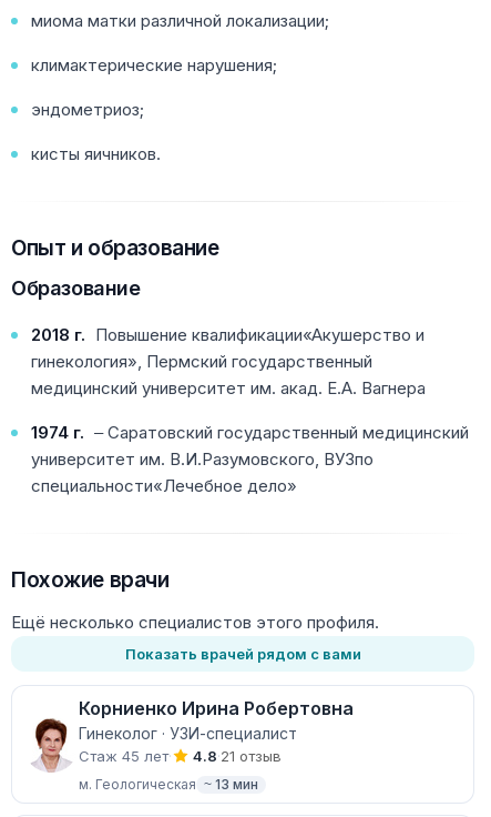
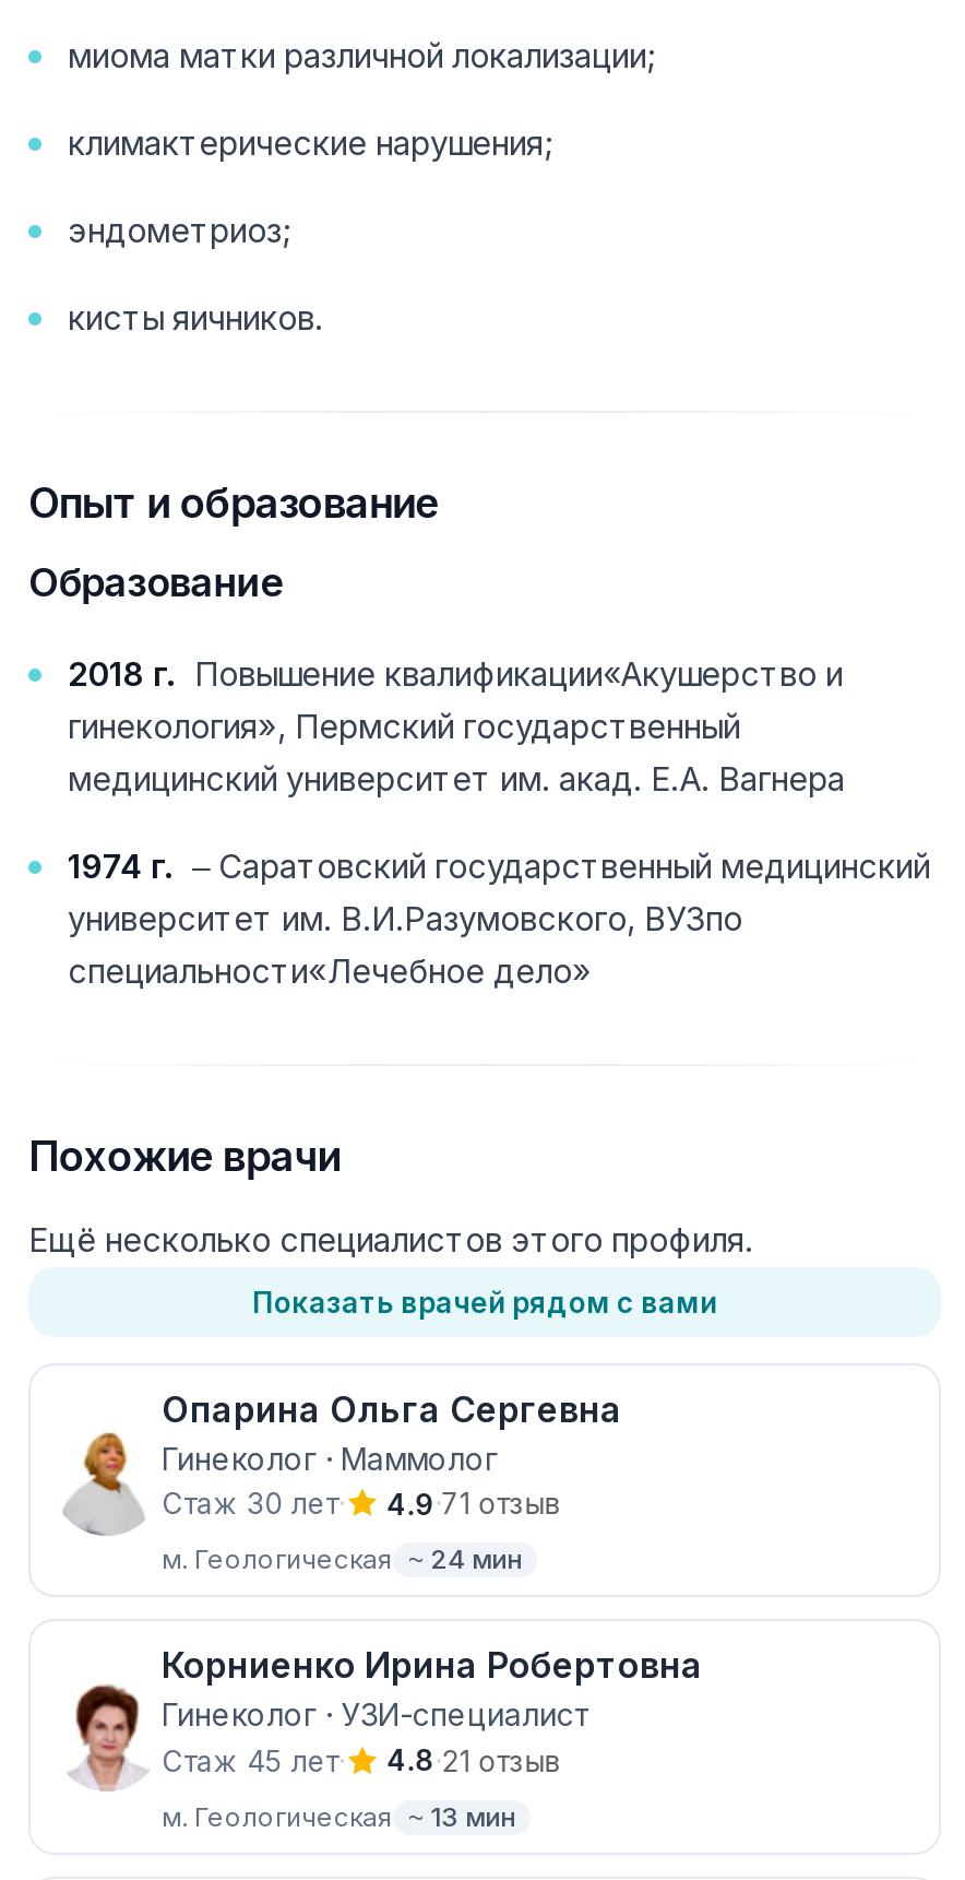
+ [image]
+ Опарина Ольга Сергевна
+ Гинеколог · Маммолог
+ Стаж 30 лет ·
+ 4.9 · 71 отзыв
+ м. Геологическая ~ 24 мин
